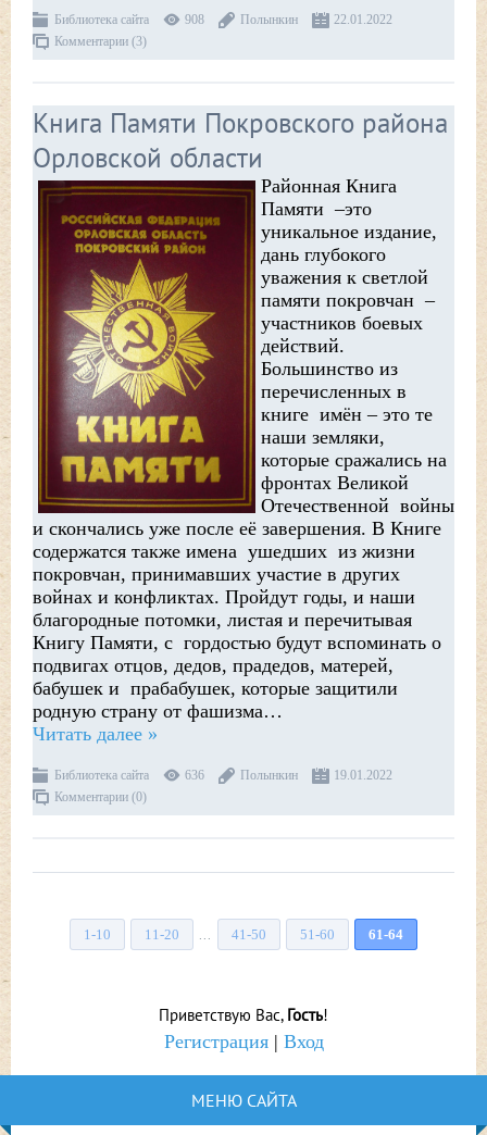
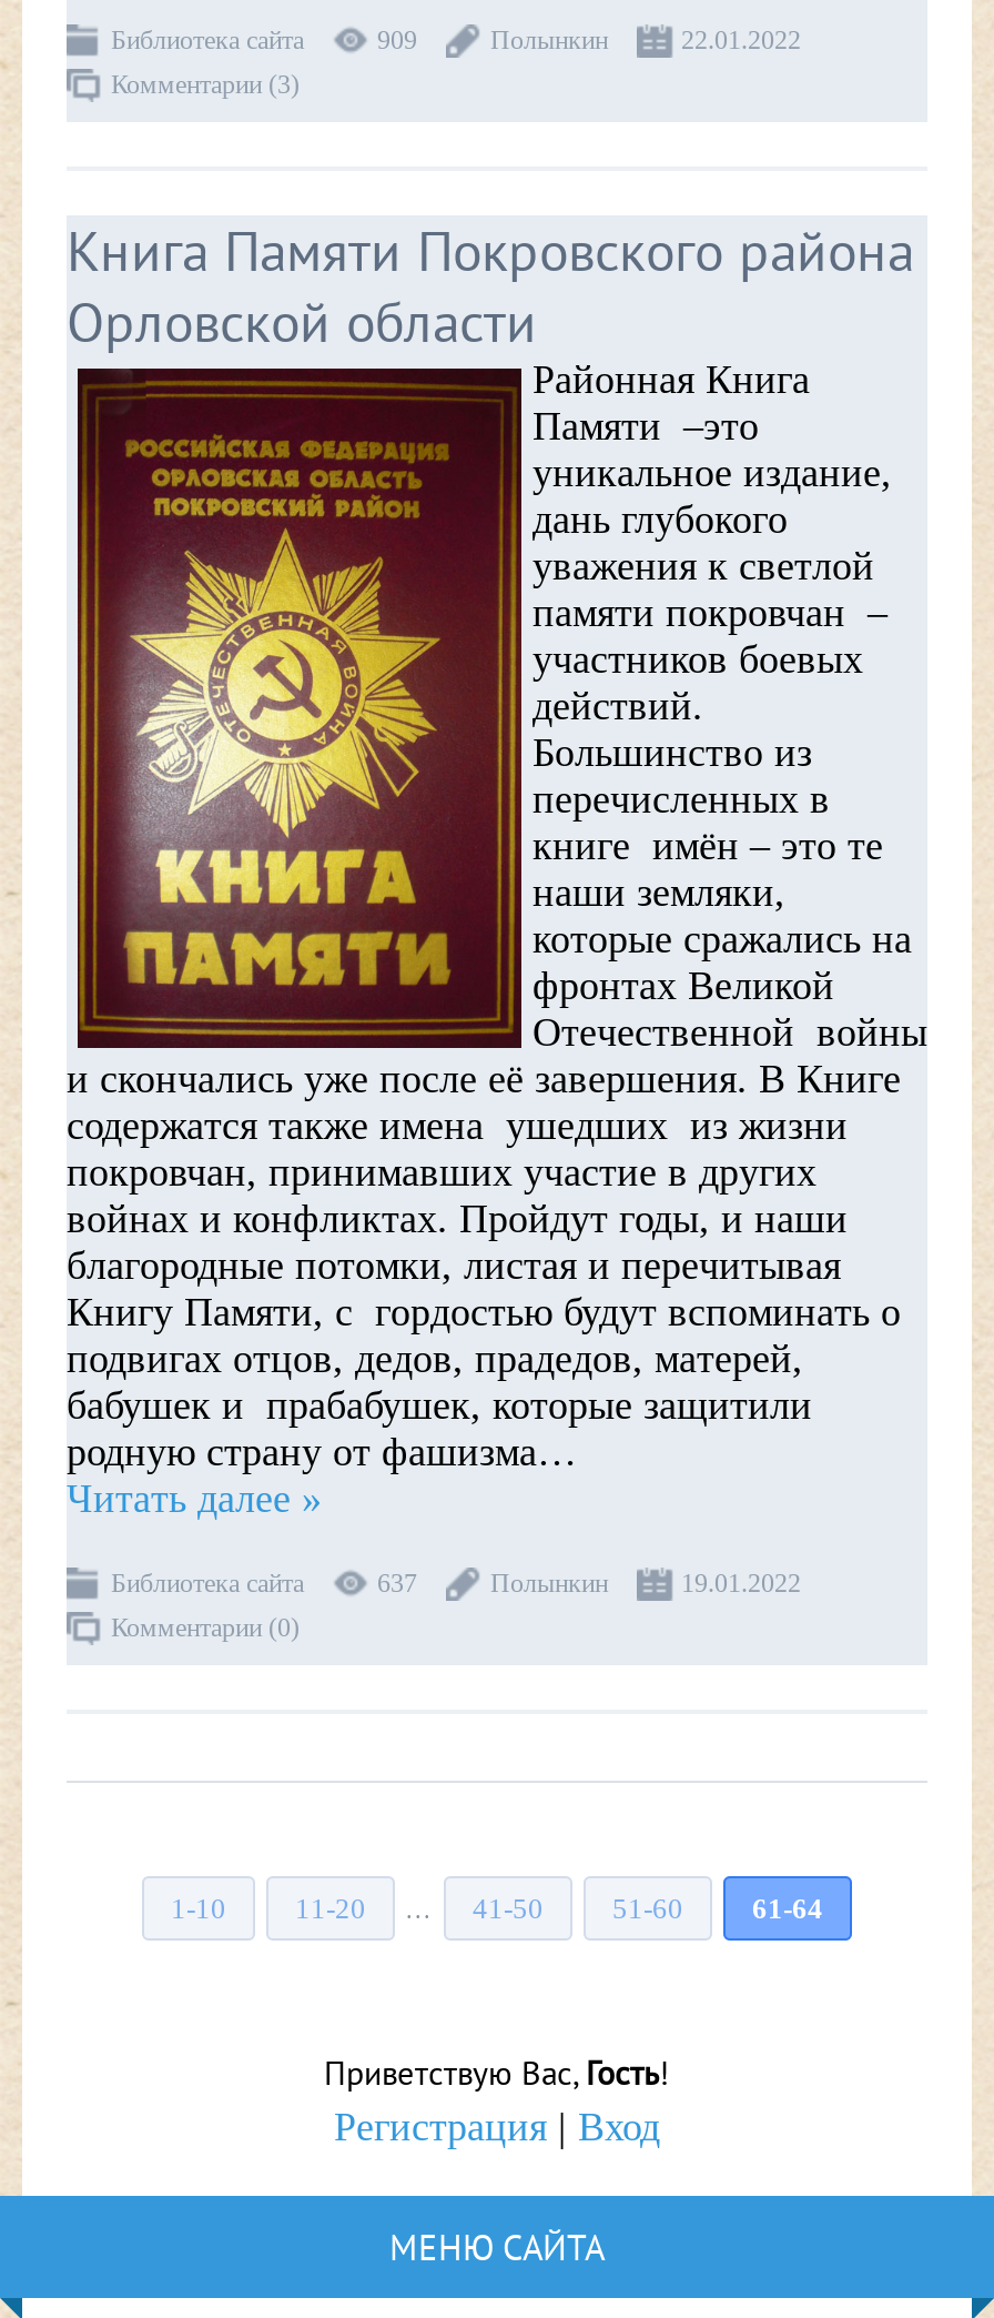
- 908
+ 909

- 636
+ 637
